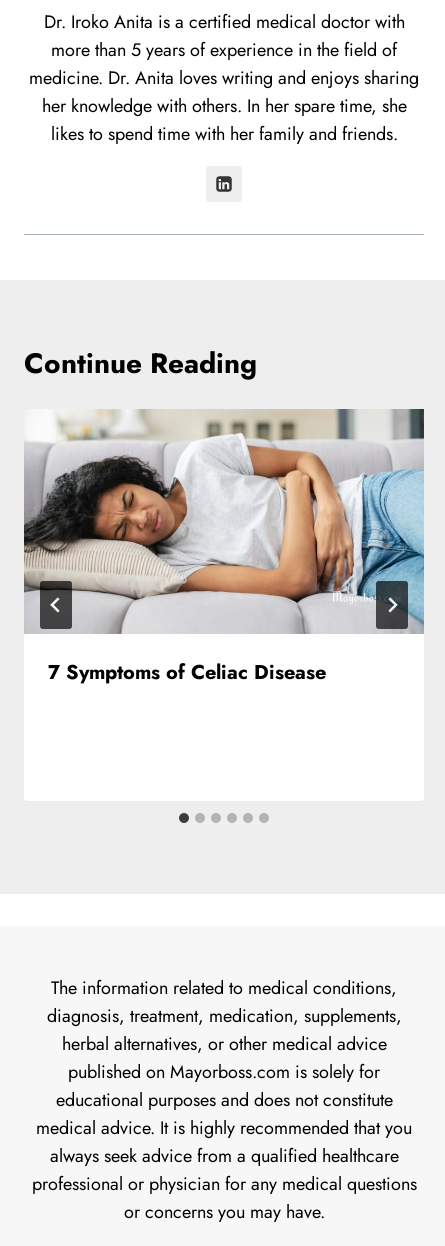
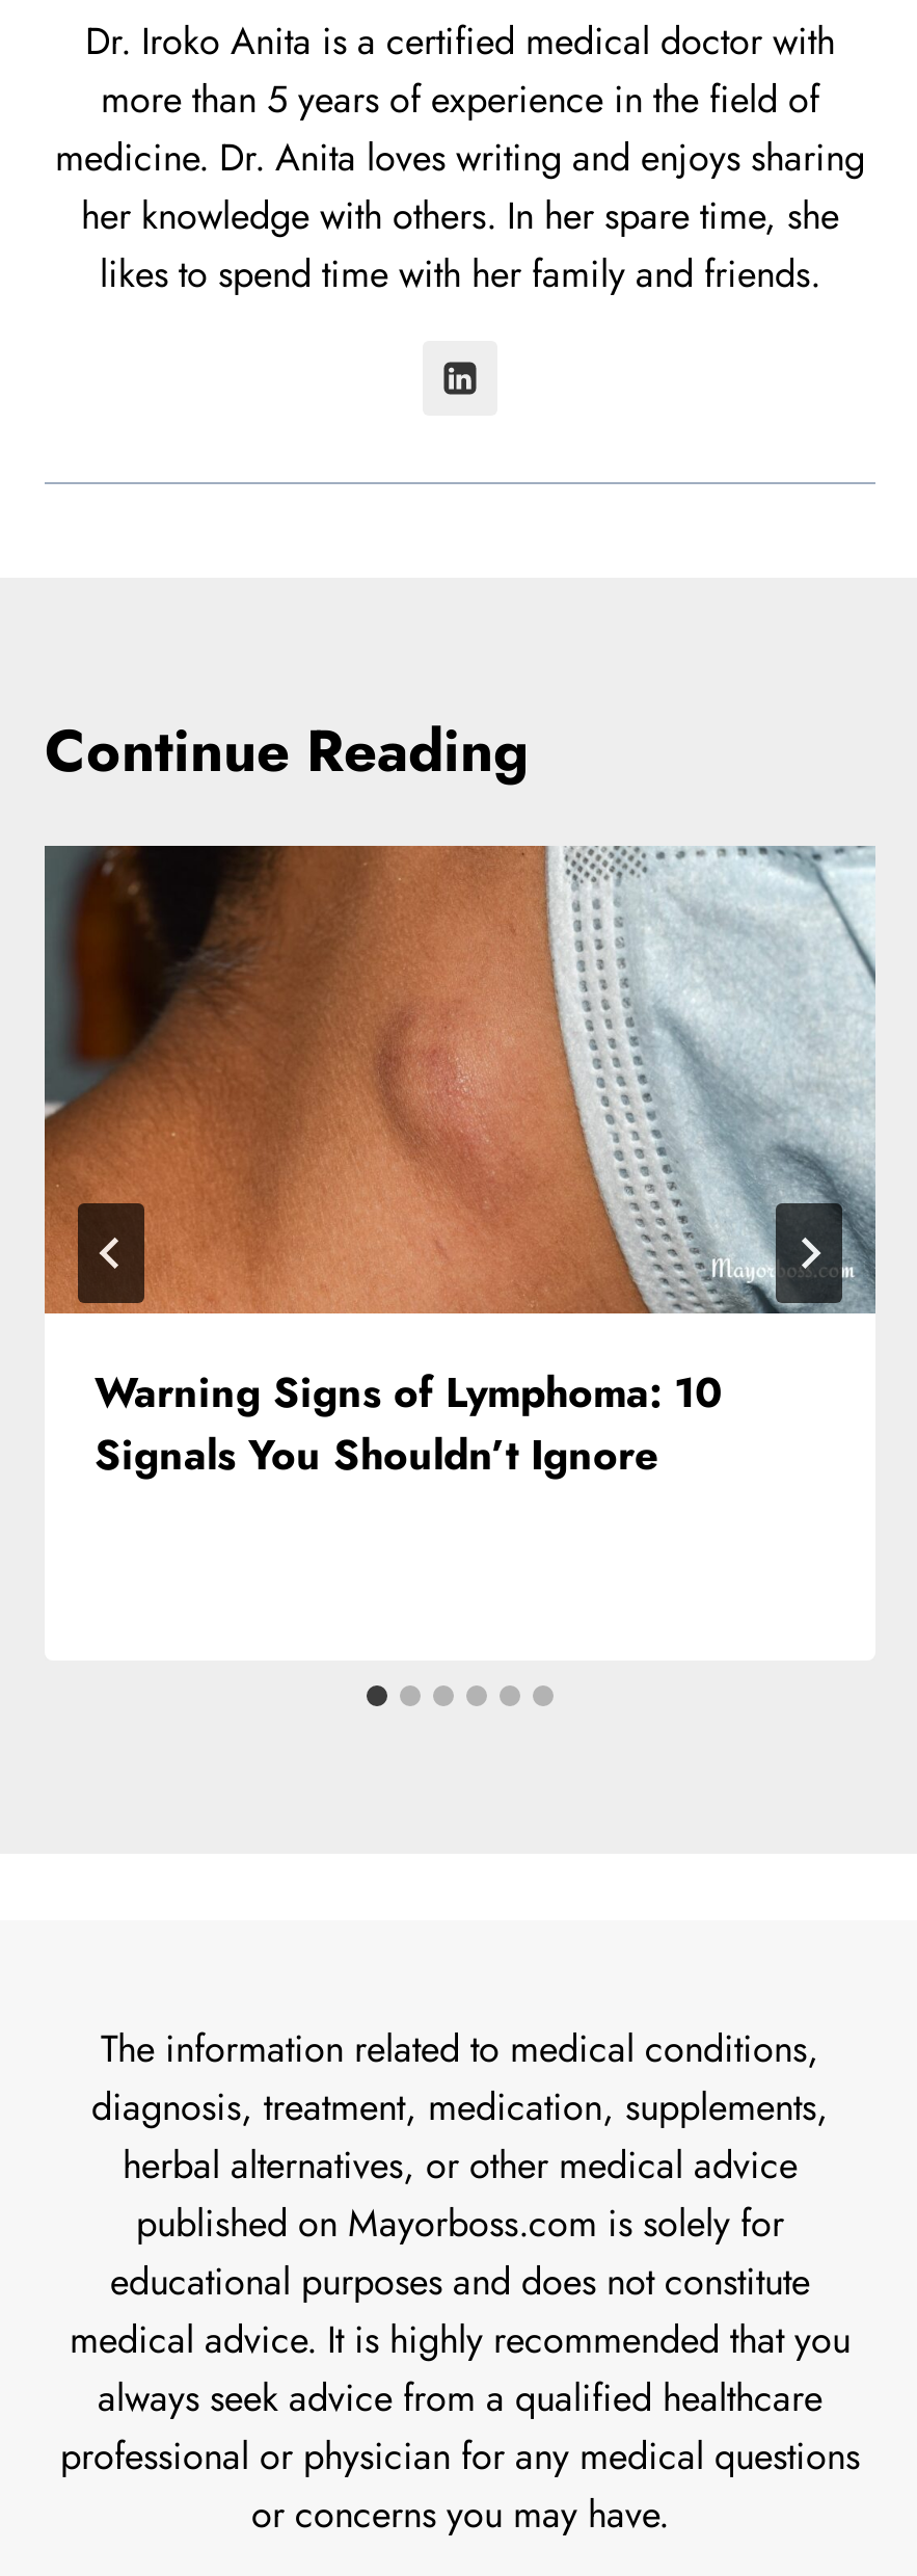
- [image]
- 7 Symptoms of Celiac Disease
+ [image]
+ Warning Signs of Lymphoma: 10
+ Signals You Shouldn’t Ignore
